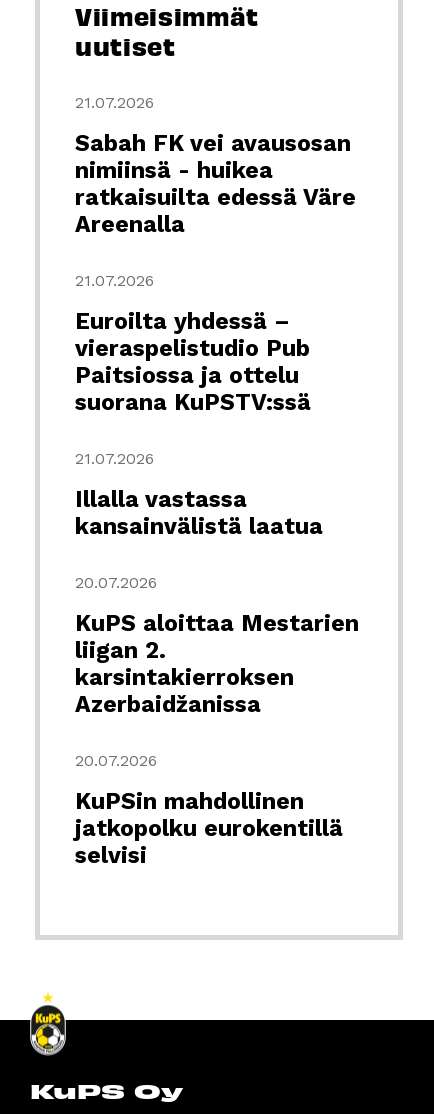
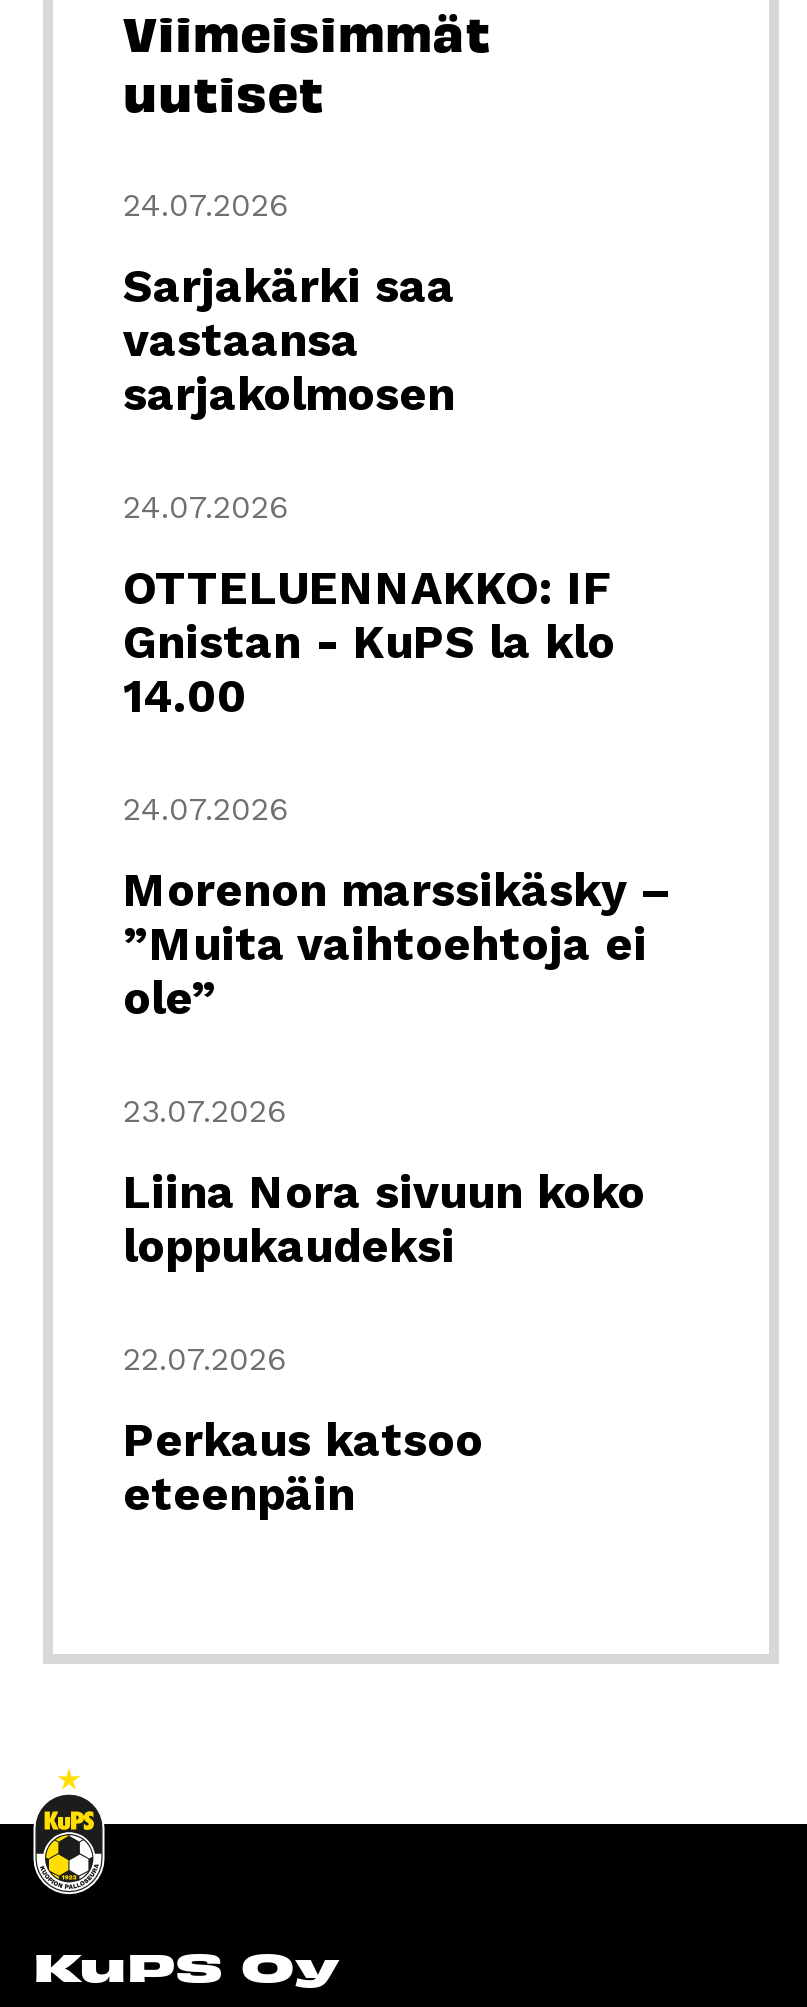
- 21.07.2026
+ 24.07.2026

- Sabah FK vei avausosan
- nimiinsä - huikea
- ratkaisuilta edessä Väre
- Areenalla
+ Sarjakärki saa
+ vastaansa
+ sarjakolmosen

- 21.07.2026
+ 24.07.2026

- Euroilta yhdessä –
- vieraspelistudio Pub
- Paitsiossa ja ottelu
- suorana KuPSTV:ssä
+ OTTELUENNAKKO: IF
+ Gnistan - KuPS la klo
+ 14.00

- 21.07.2026
+ 24.07.2026

- Illalla vastassa
- kansainvälistä laatua
+ Morenon marssikäsky –
+ ”Muita vaihtoehtoja ei
+ ole”

- 20.07.2026
+ 23.07.2026

- KuPS aloittaa Mestarien
- liigan 2.
- karsintakierroksen
- Azerbaidžanissa
+ Liina Nora sivuun koko
+ loppukaudeksi

- 20.07.2026
+ 22.07.2026

- KuPSin mahdollinen
- jatkopolku eurokentillä
- selvisi
+ Perkaus katsoo
+ eteenpäin
